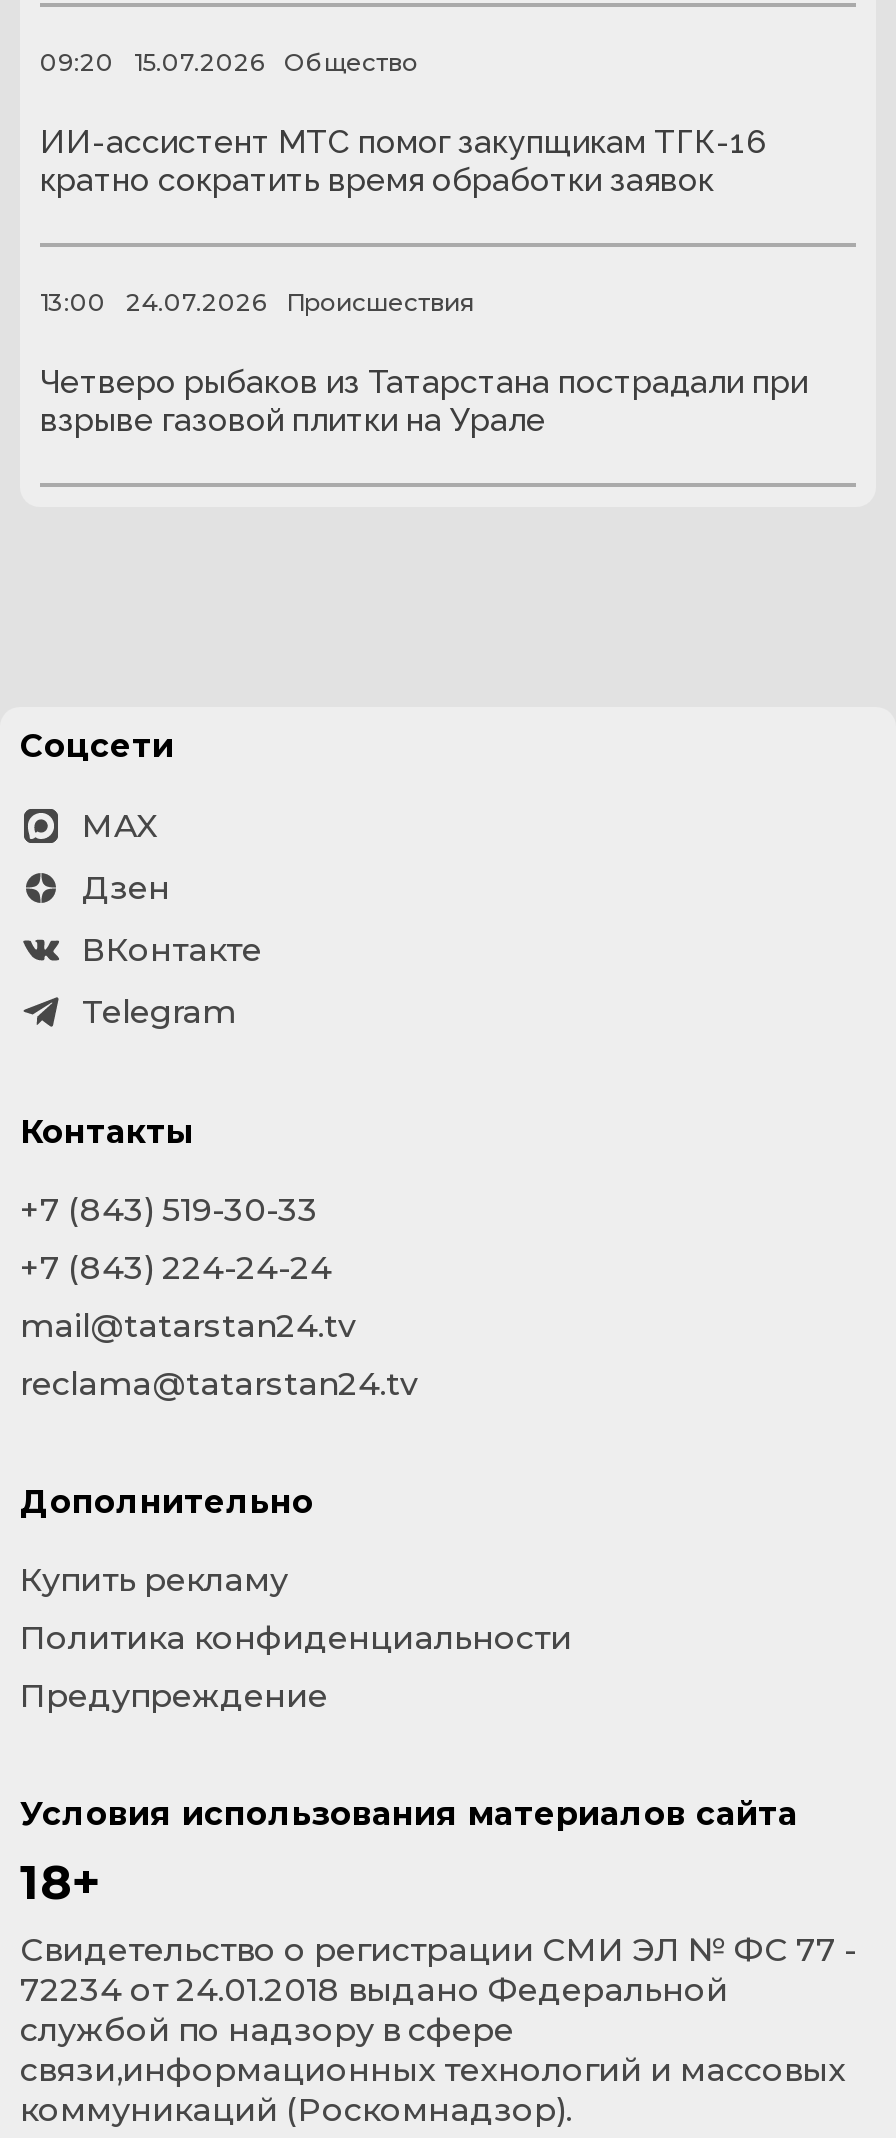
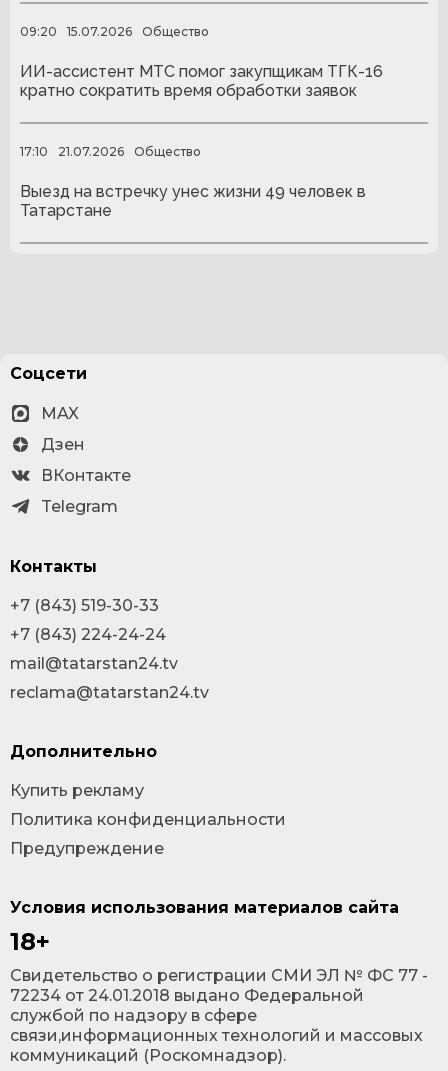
- 13:00
- 24.07.2026
- Происшествия
+ 17:10
+ 21.07.2026
+ Общество

- Четверо рыбаков из Татарстана пострадали при
- взрыве газовой плитки на Урале
+ Выезд на встречку унес жизни 49 человек в
+ Татарстане
